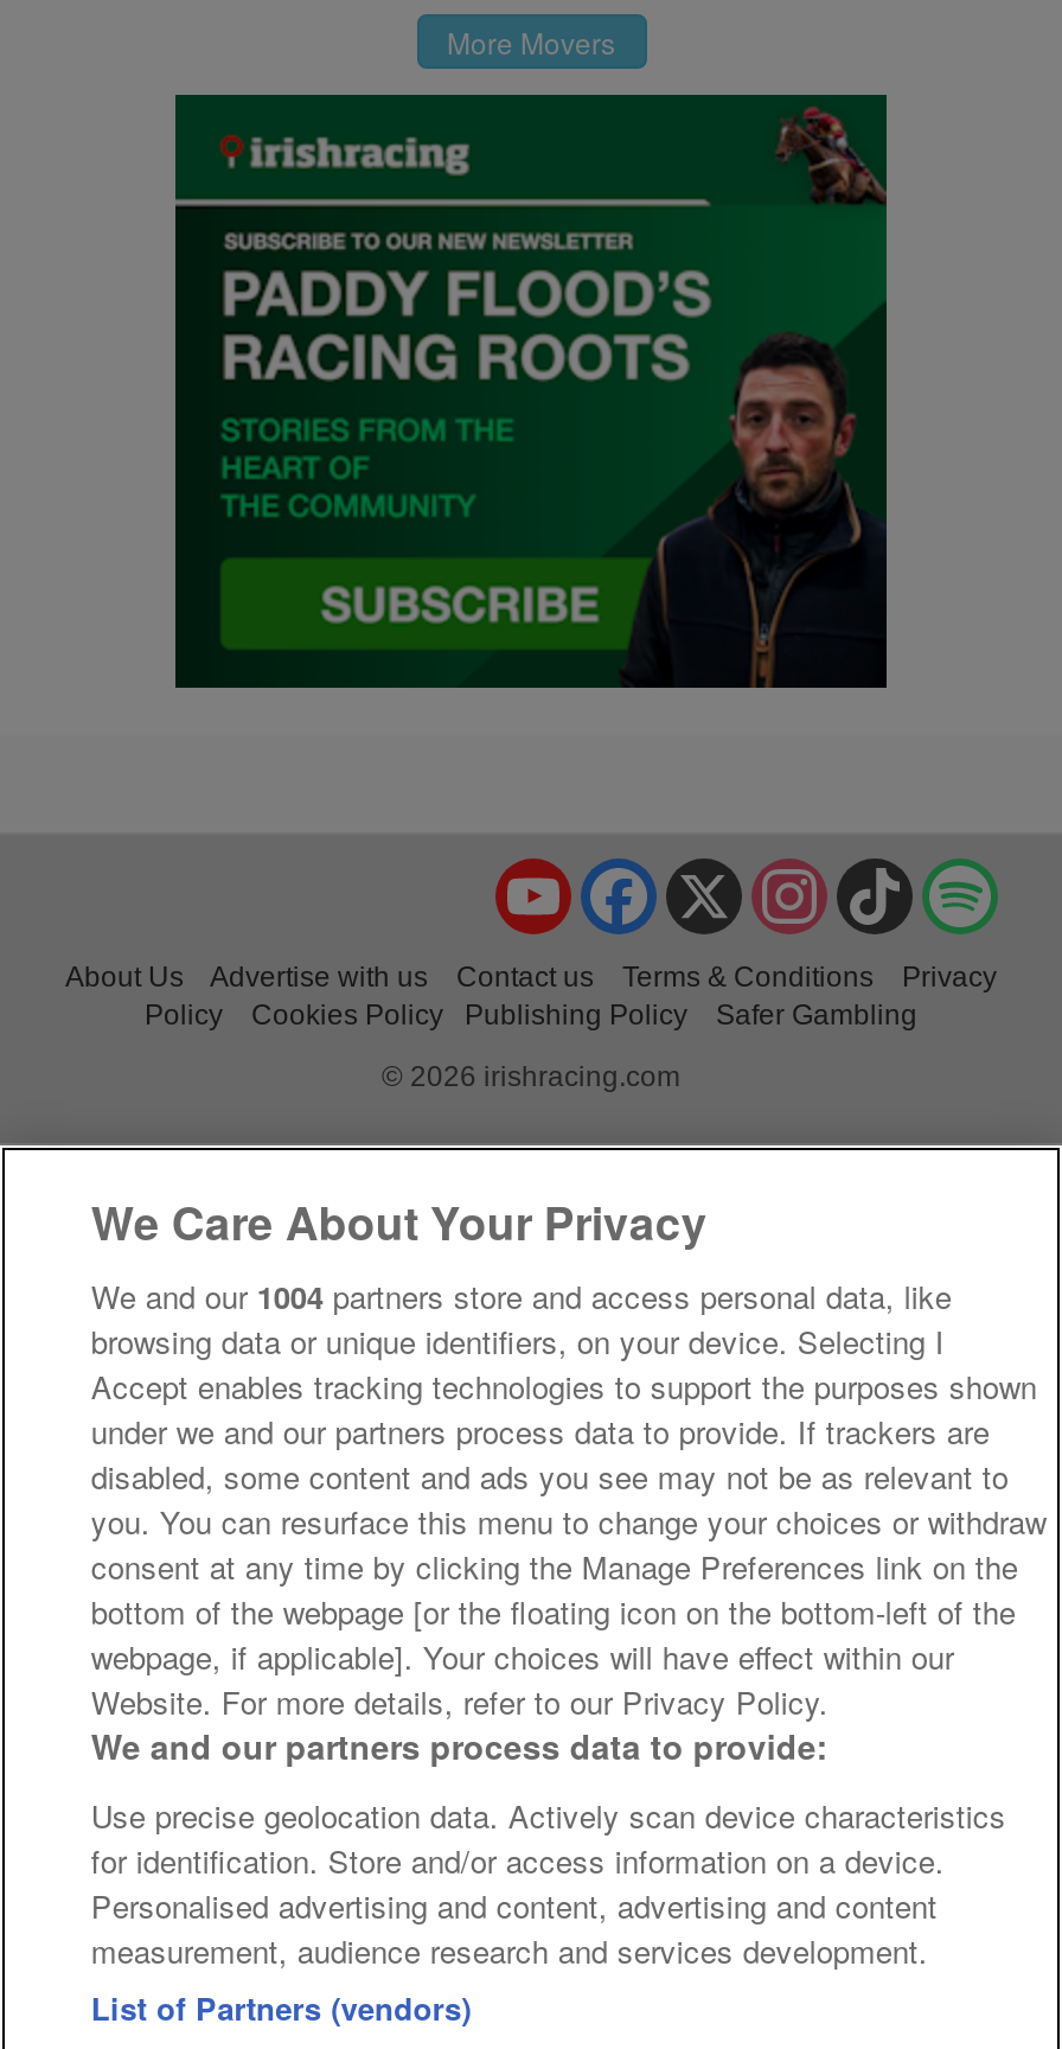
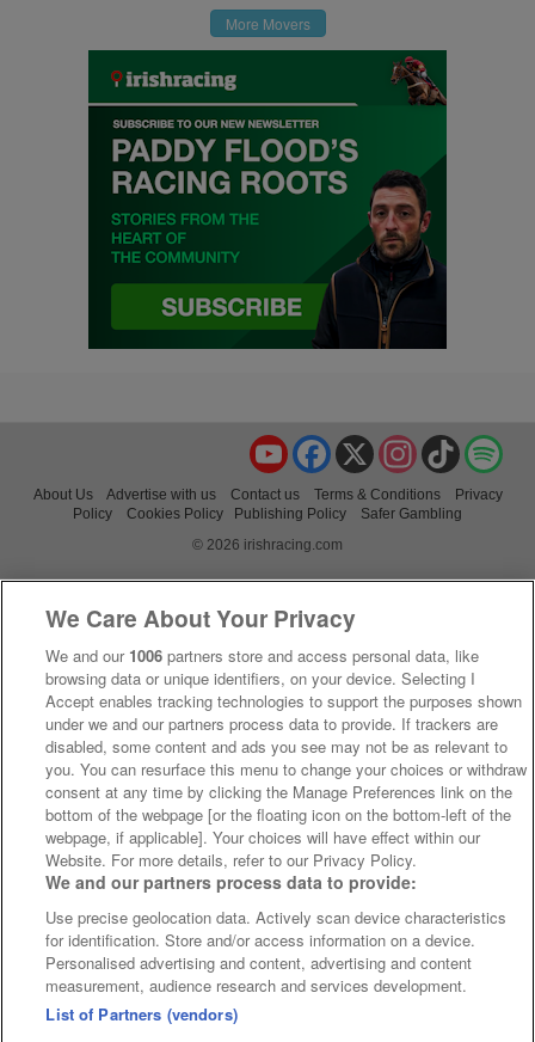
- We and our 1004 partners store and access personal data, like
+ We and our 1006 partners store and access personal data, like
